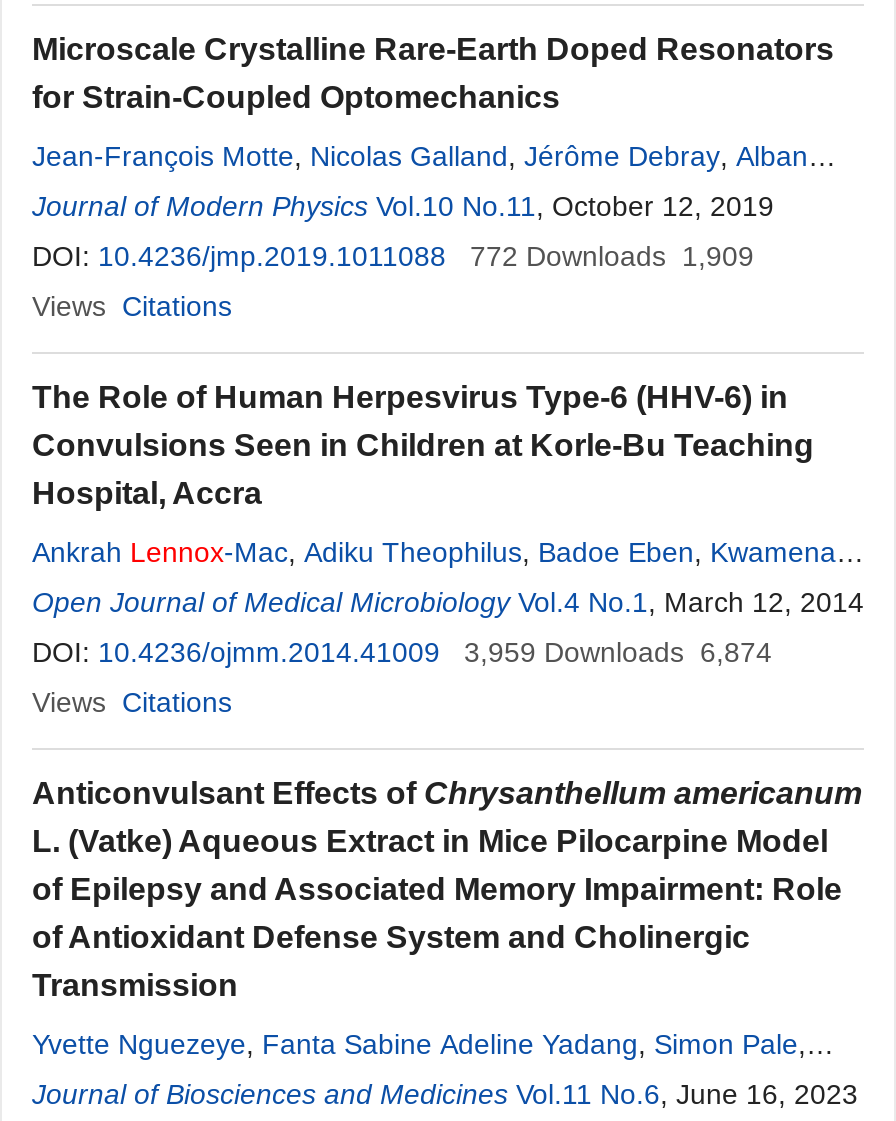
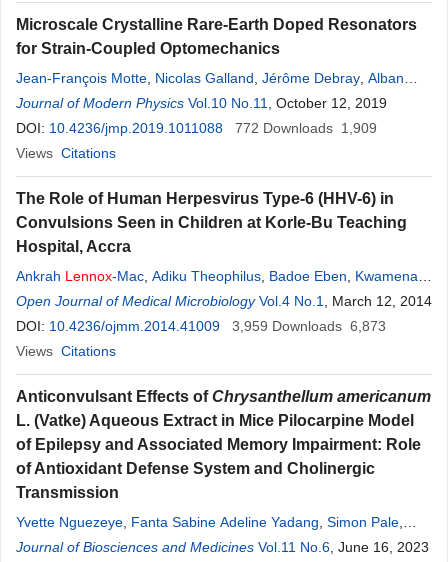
- 3,959 Downloads 6,874
+ 3,959 Downloads 6,873
